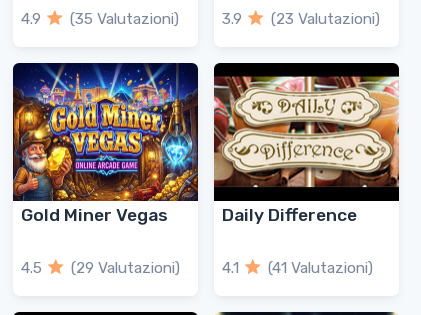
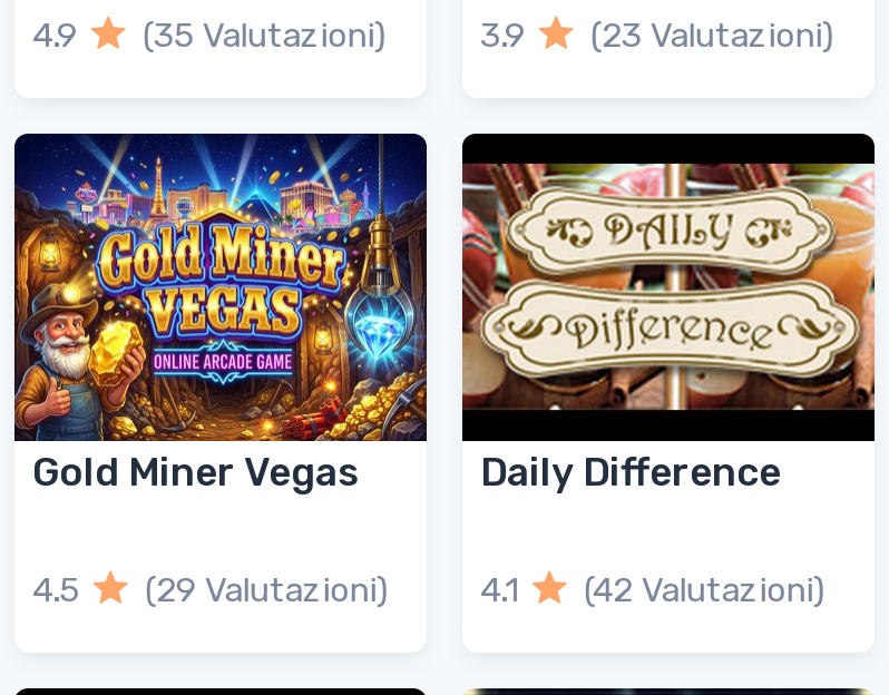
- 4.1 (41 Valutazioni)
+ 4.1 (42 Valutazioni)
